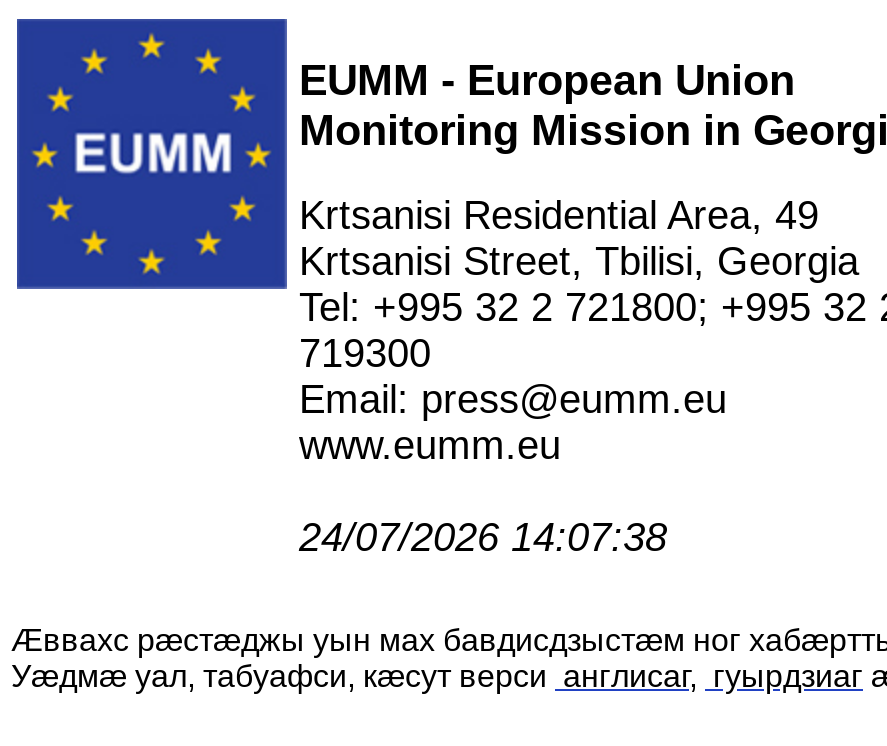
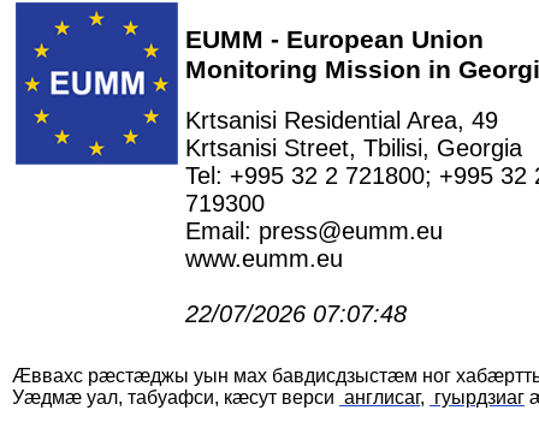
- 24/07/2026 14:07:38
+ 22/07/2026 07:07:48
